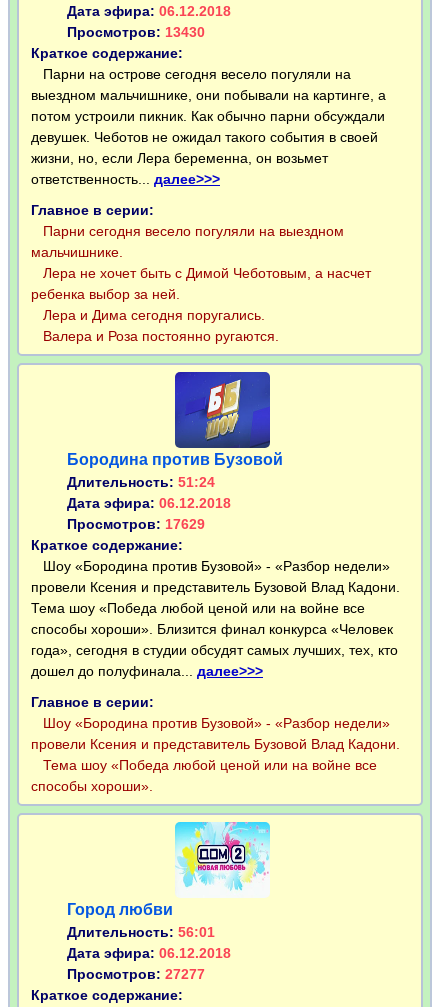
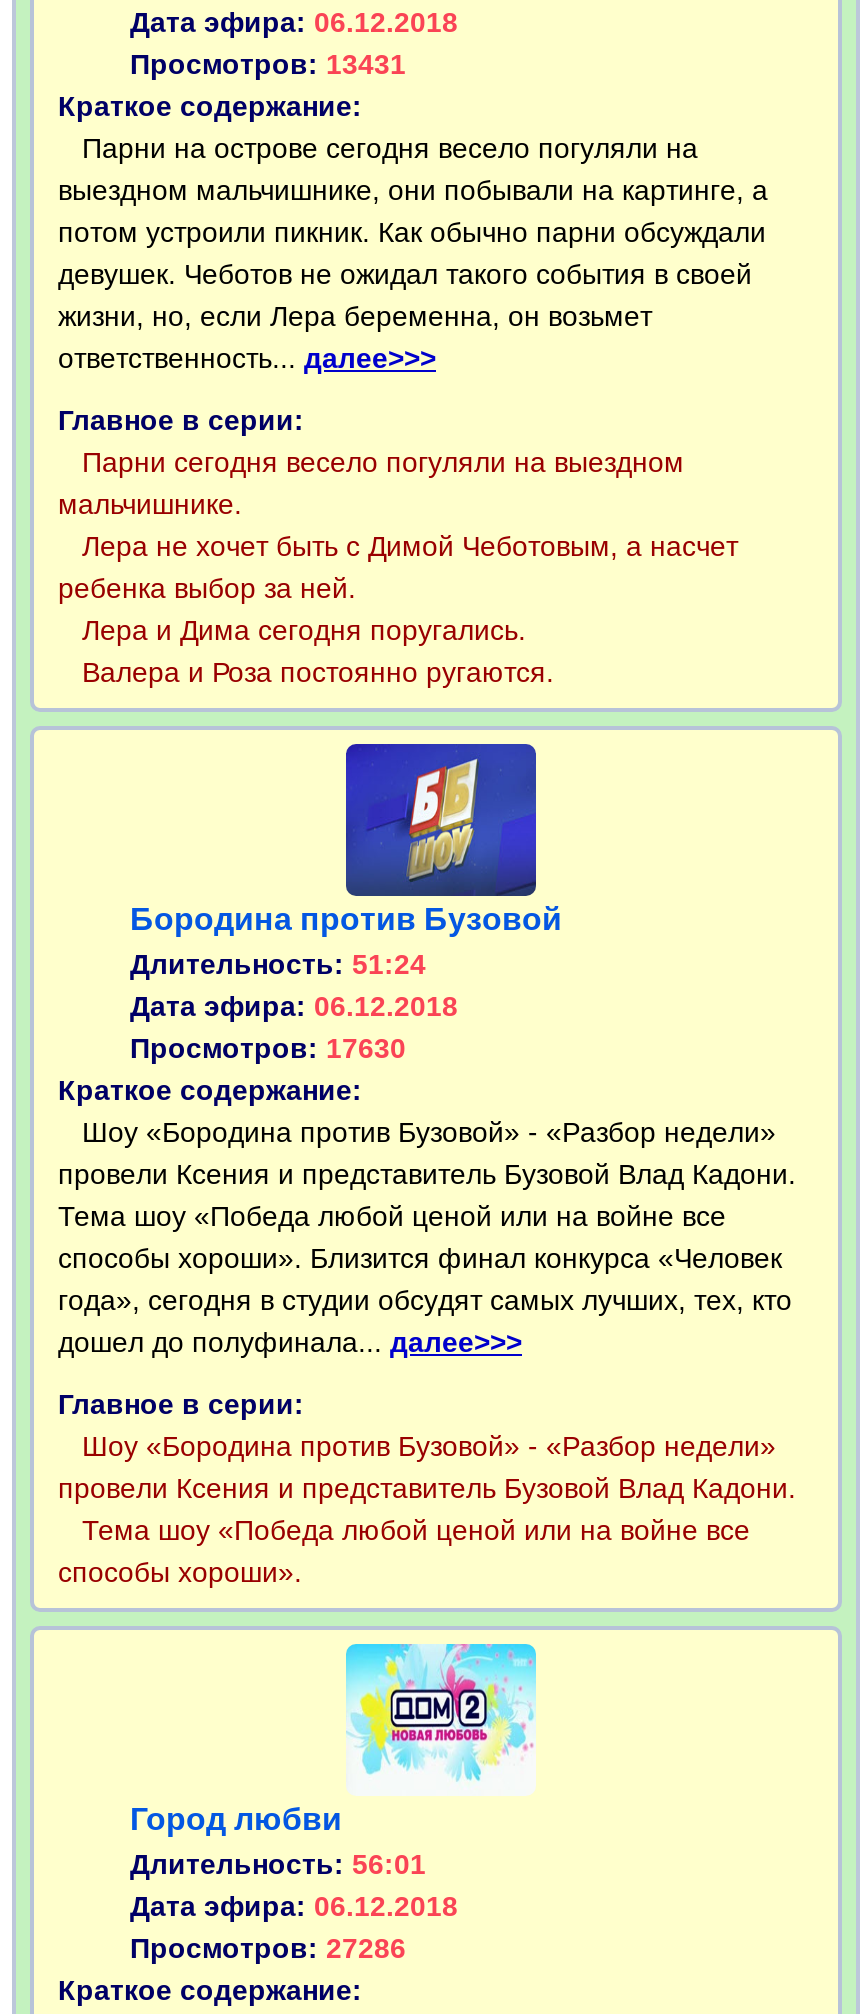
- Просмотров: 13430
+ Просмотров: 13431

- Просмотров: 17629
+ Просмотров: 17630

- Просмотров: 27277
+ Просмотров: 27286
